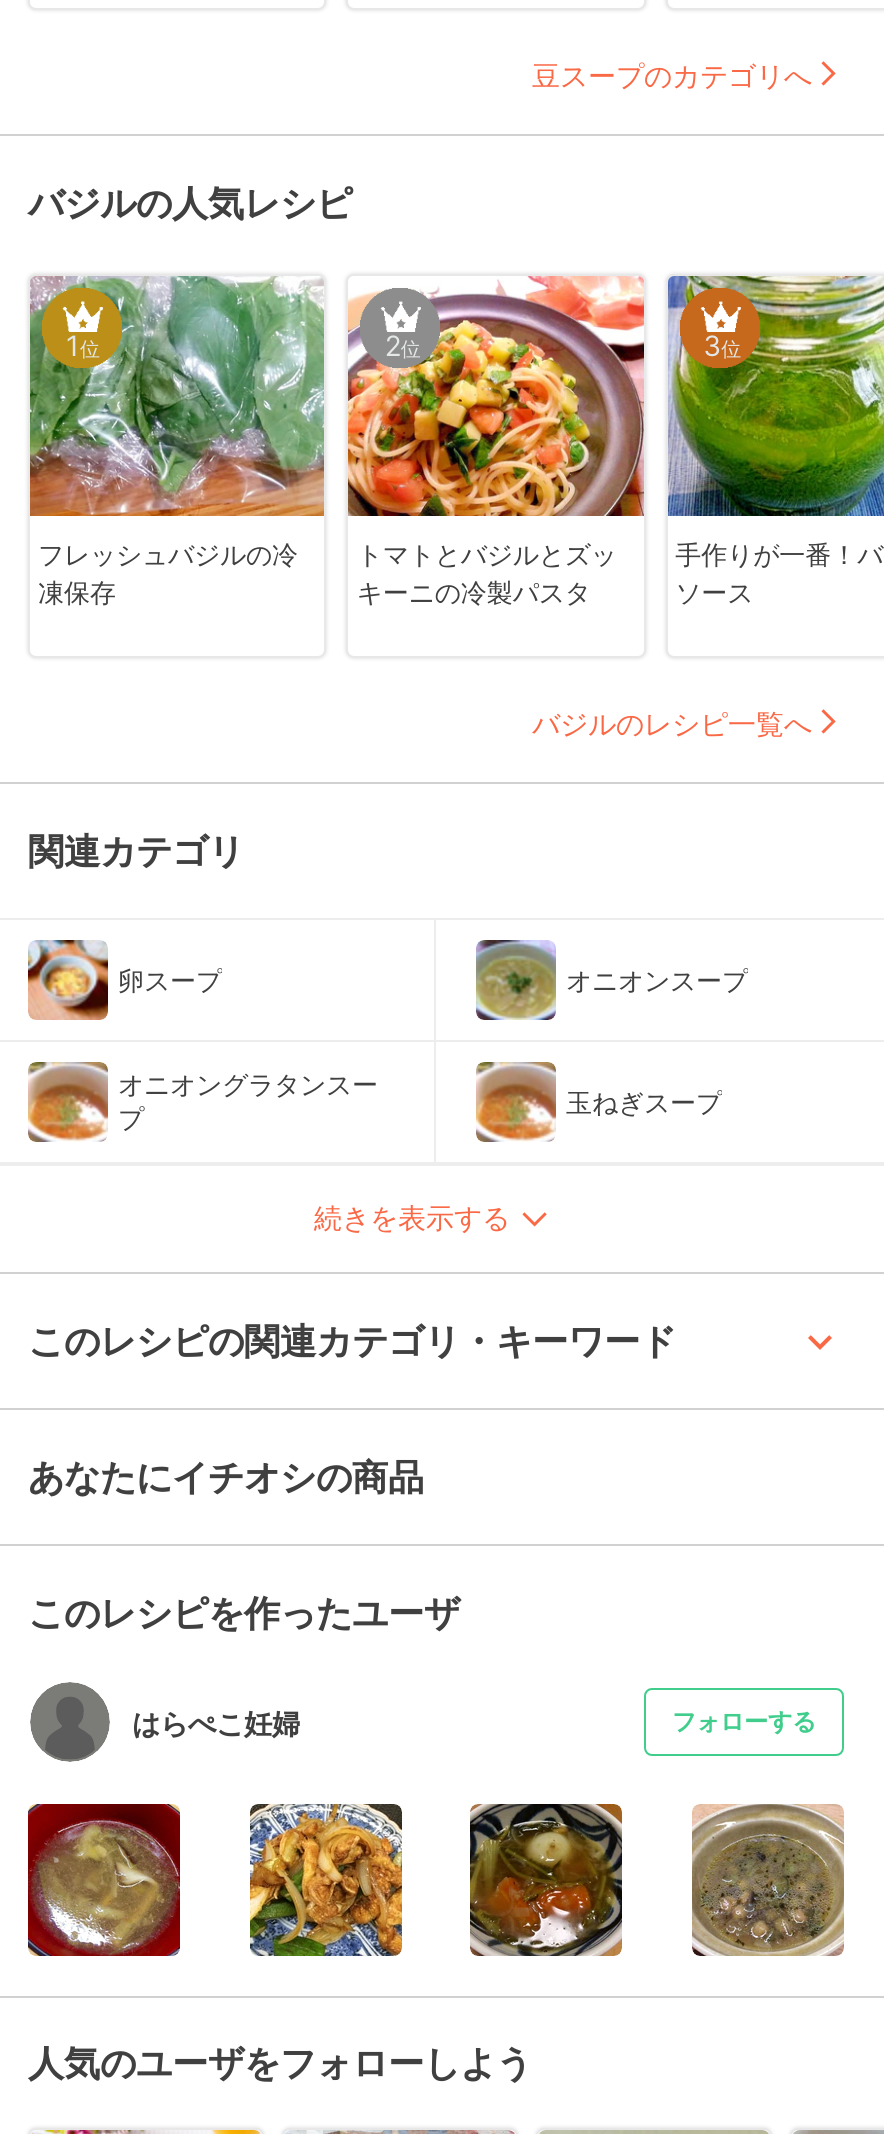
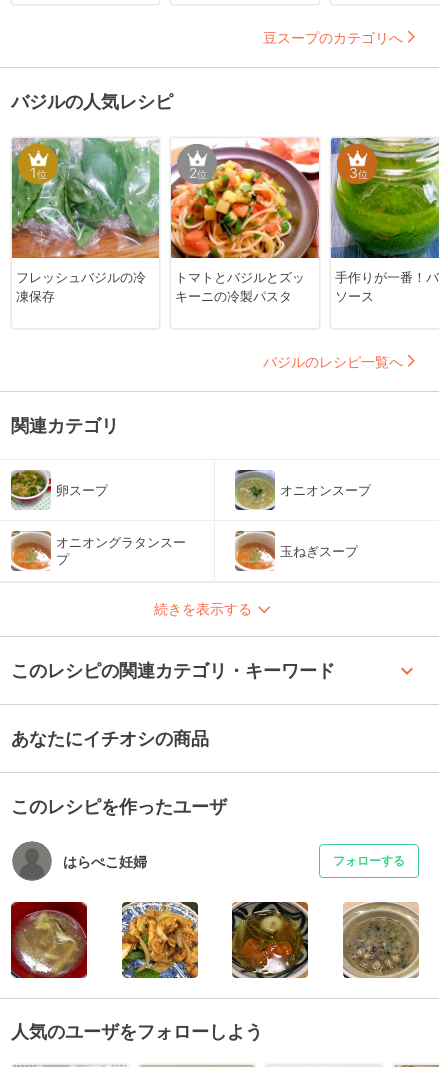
- [image]
+ [image]
